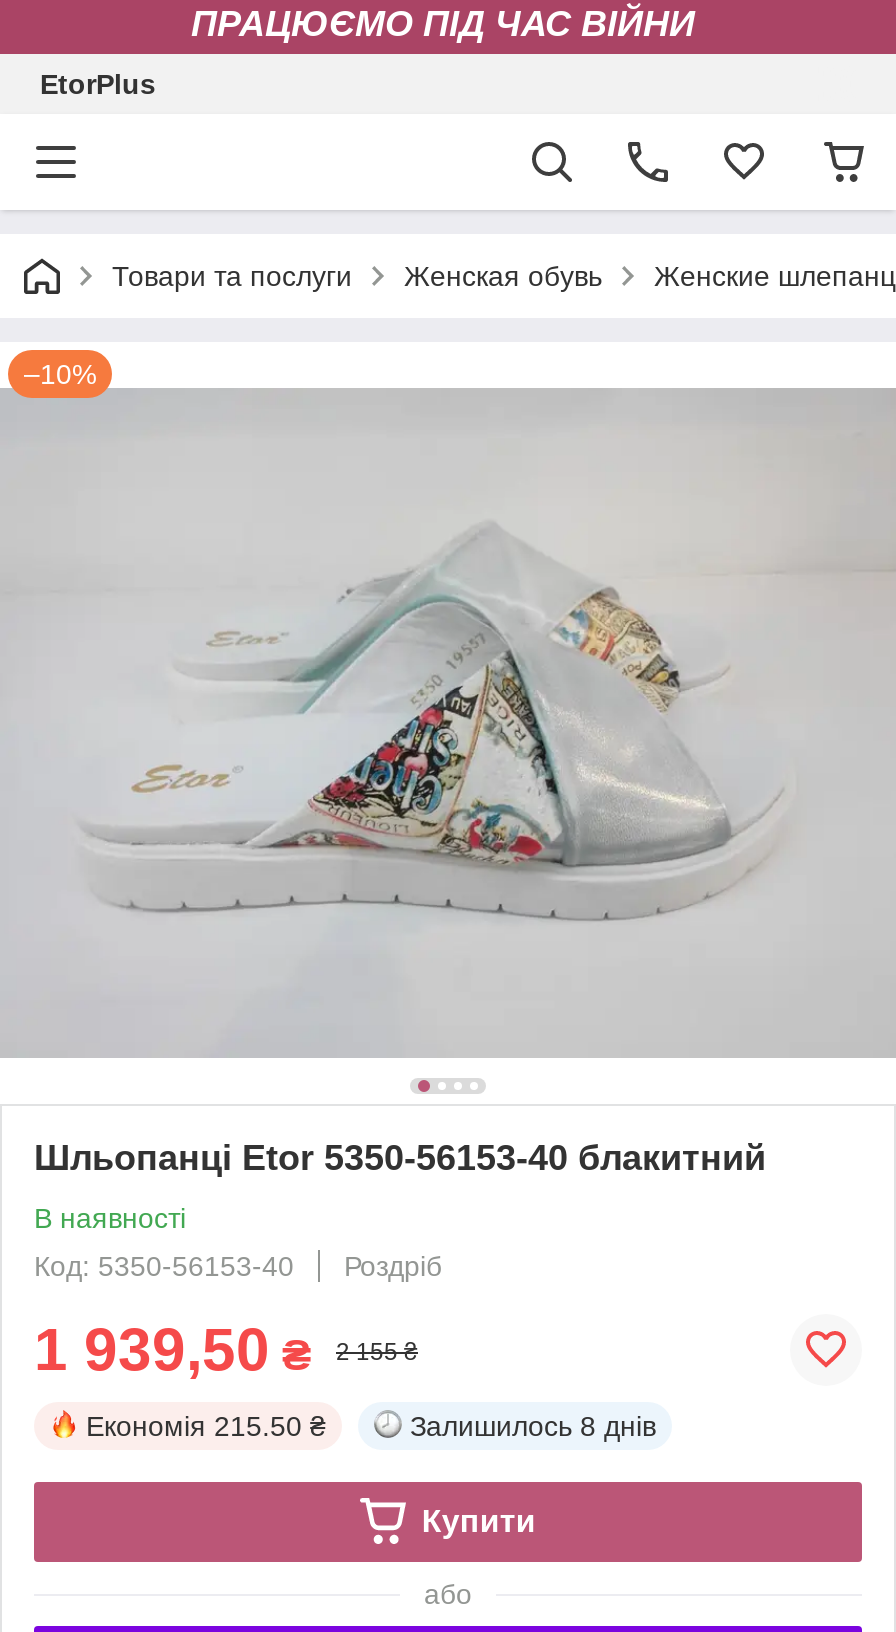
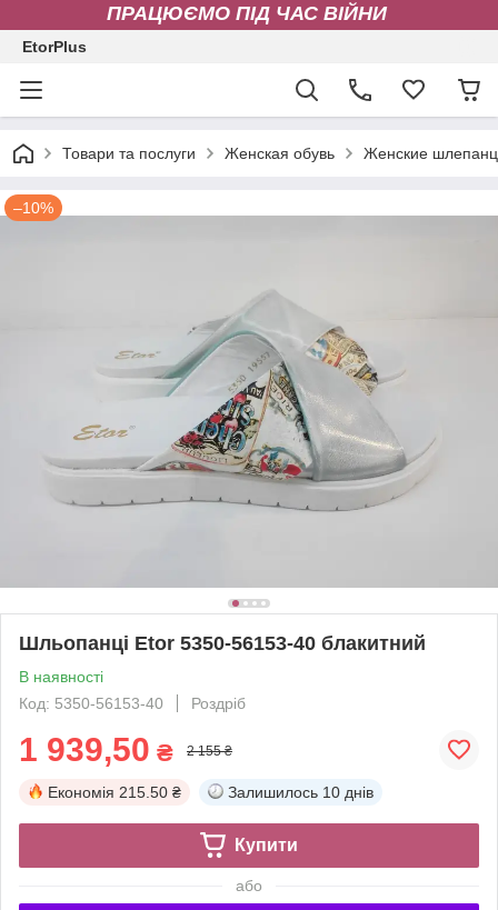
- Залишилось 8 днів
+ Залишилось 10 днів
